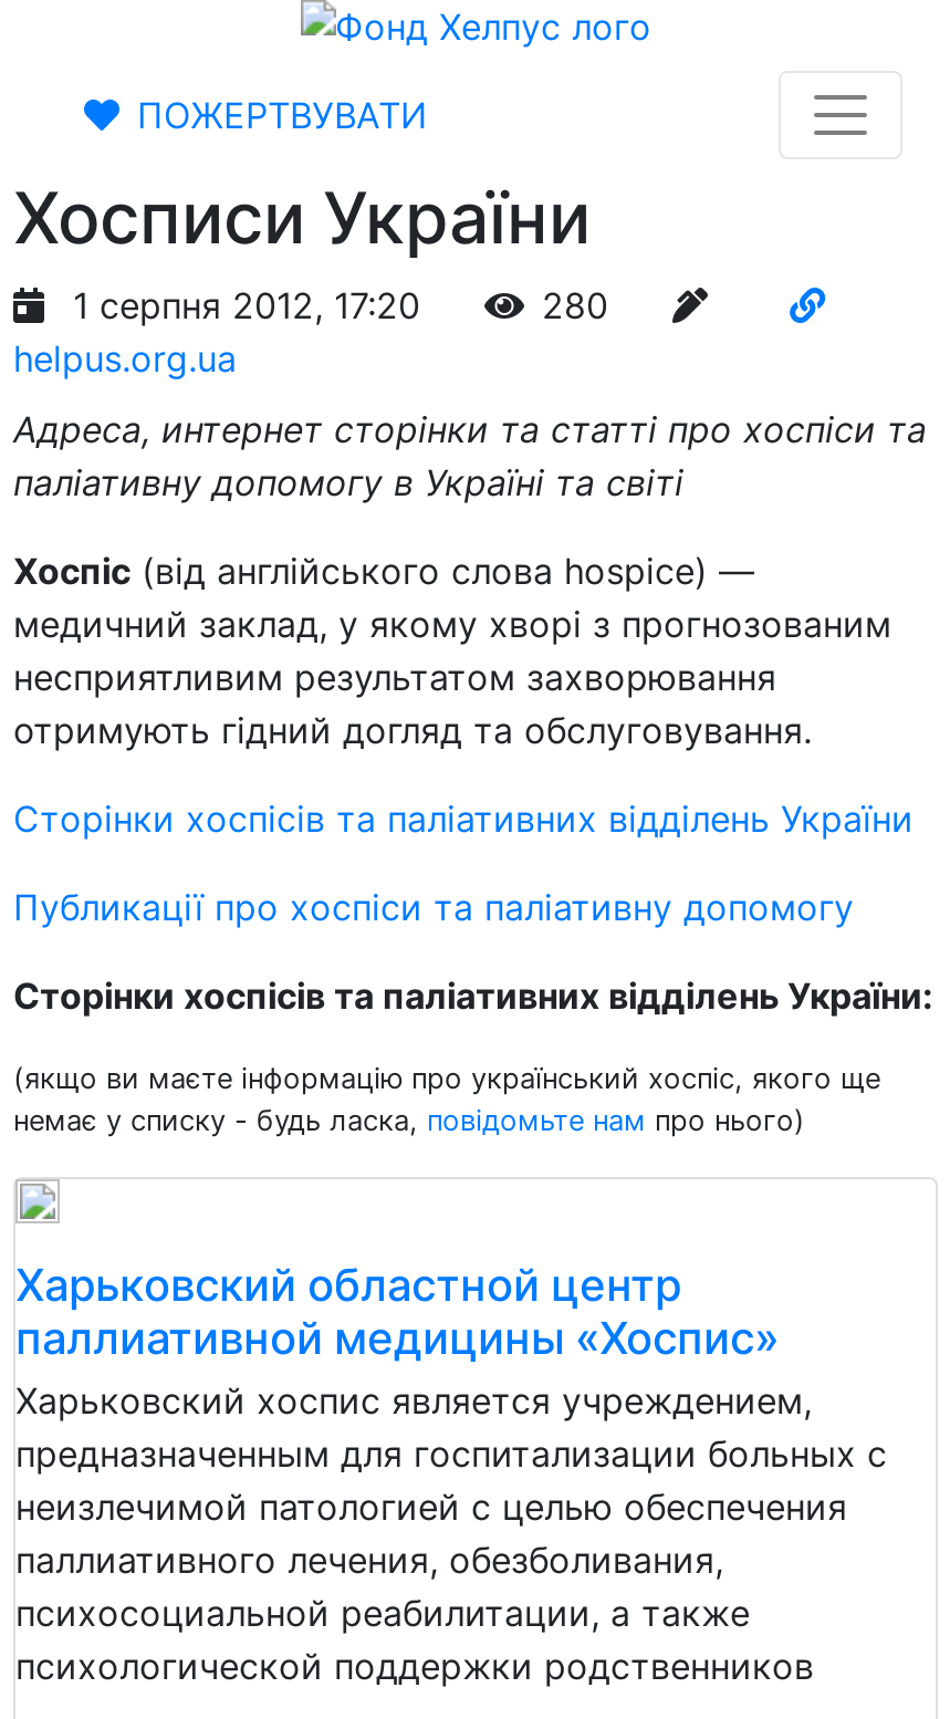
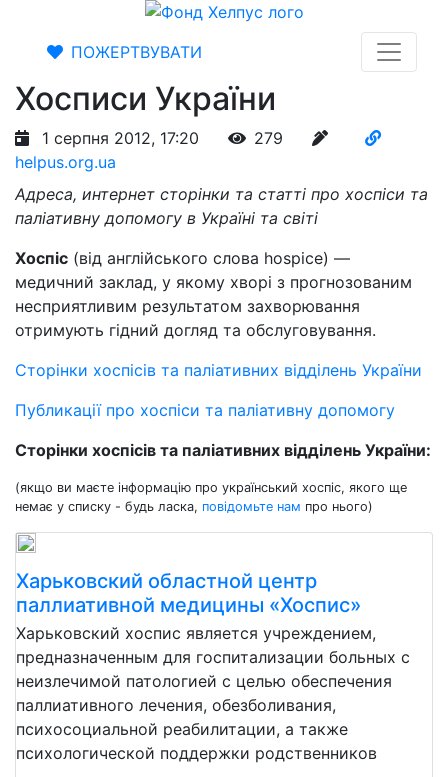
- 280
+ 279
